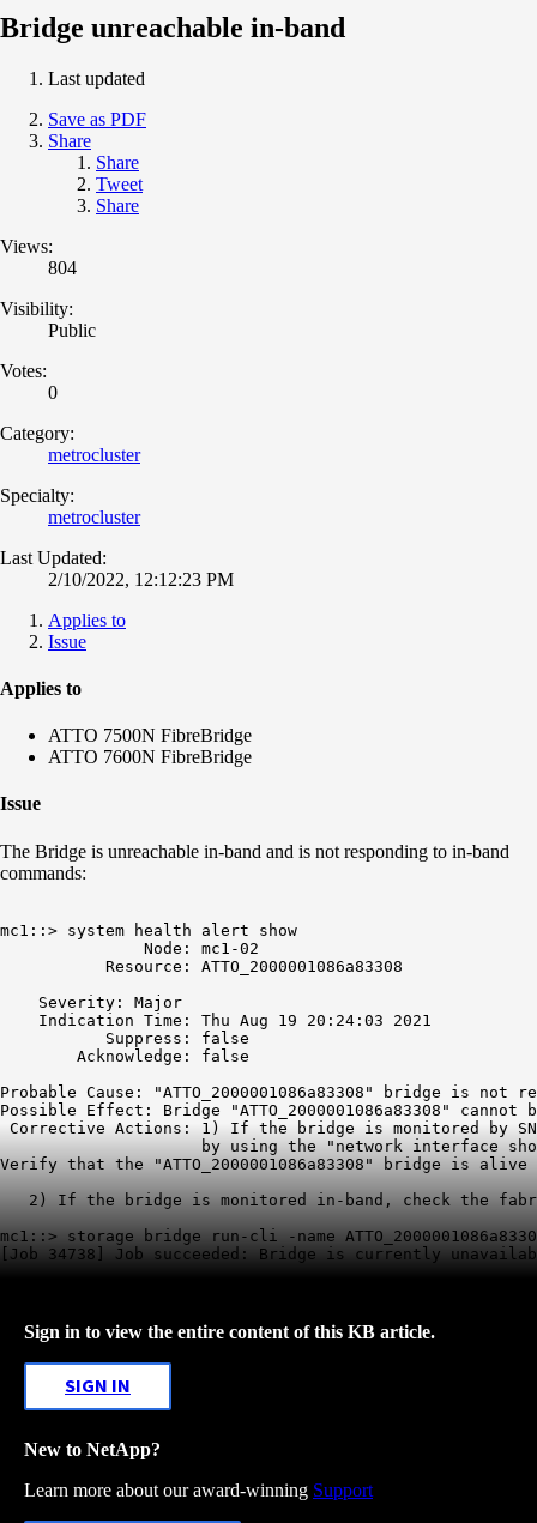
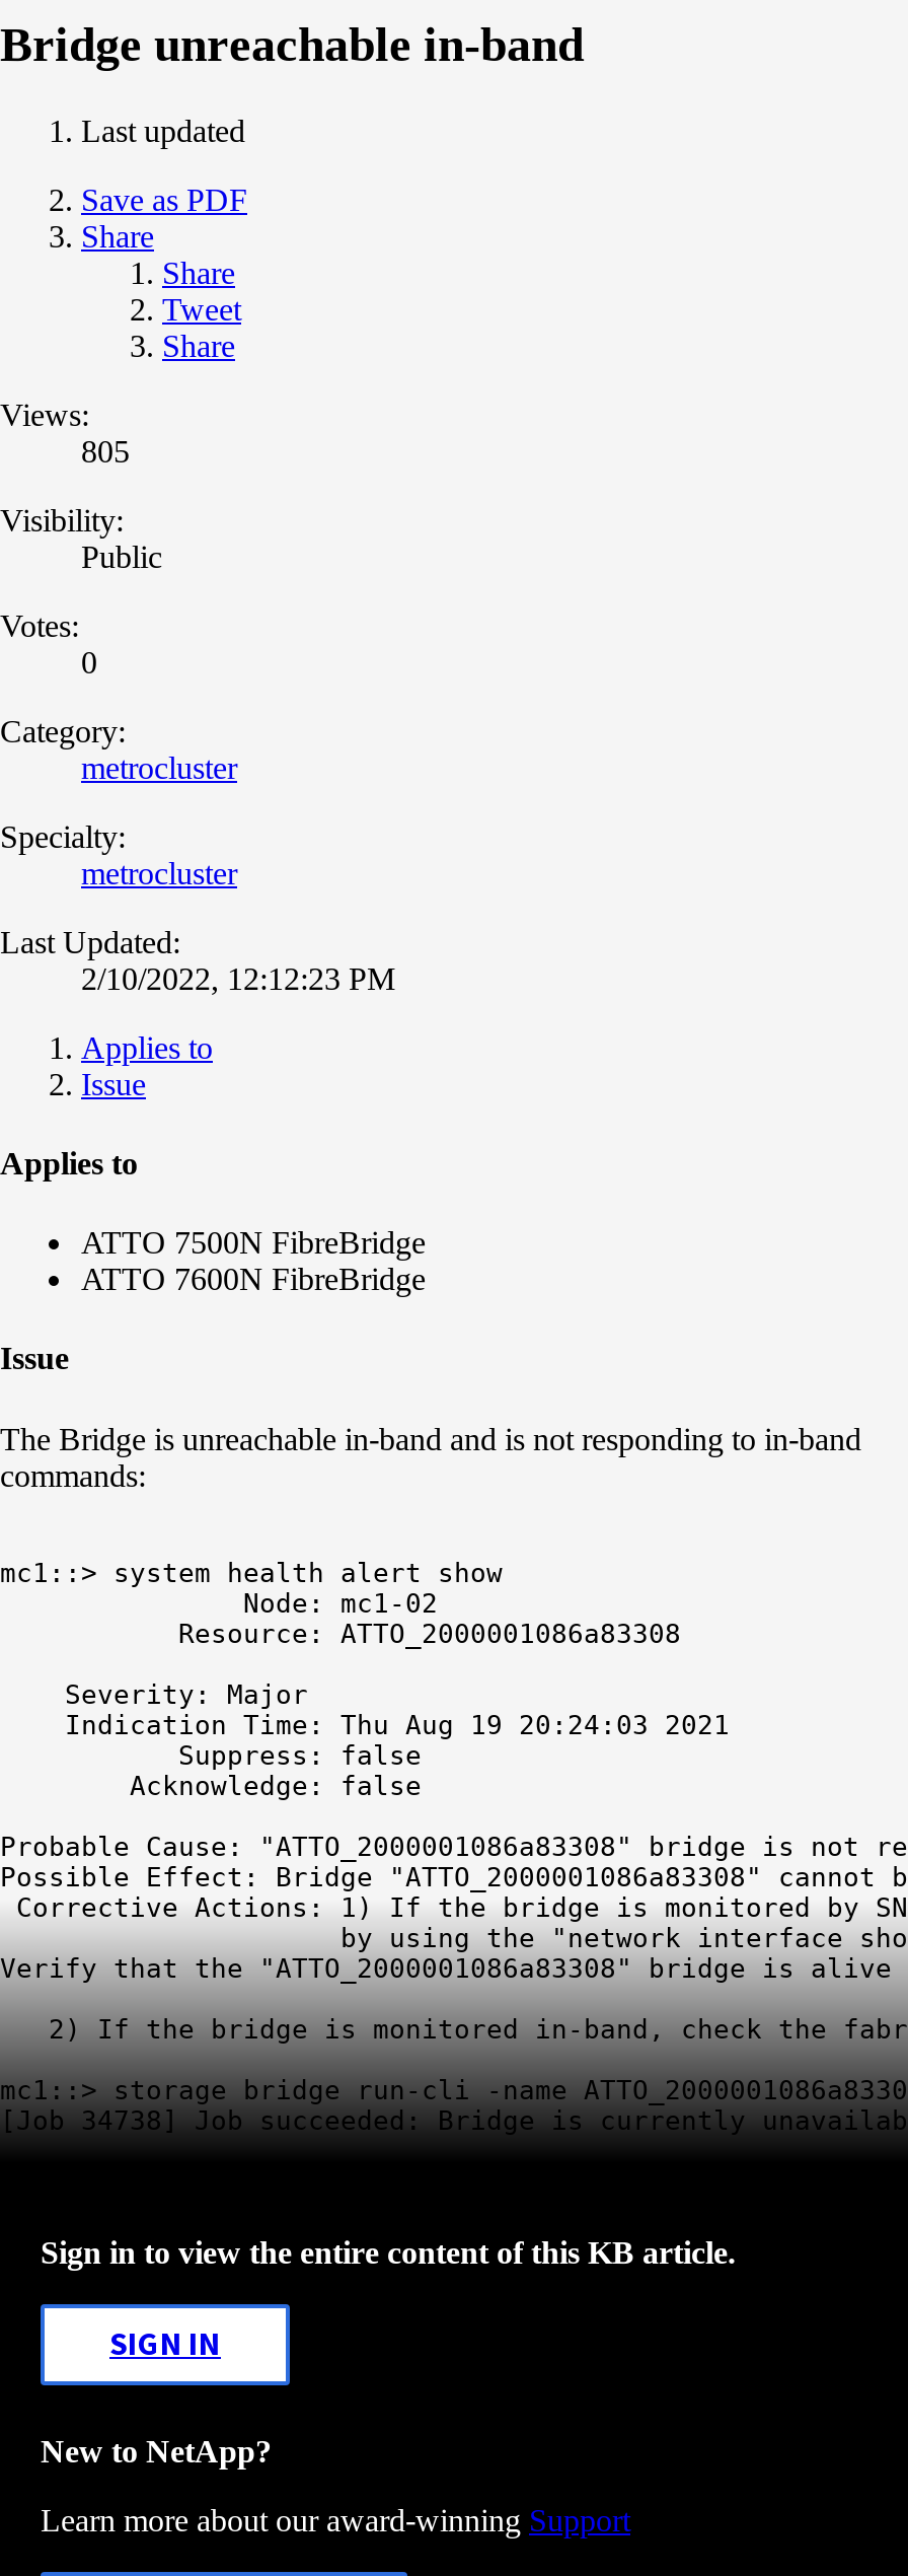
- 804
+ 805
